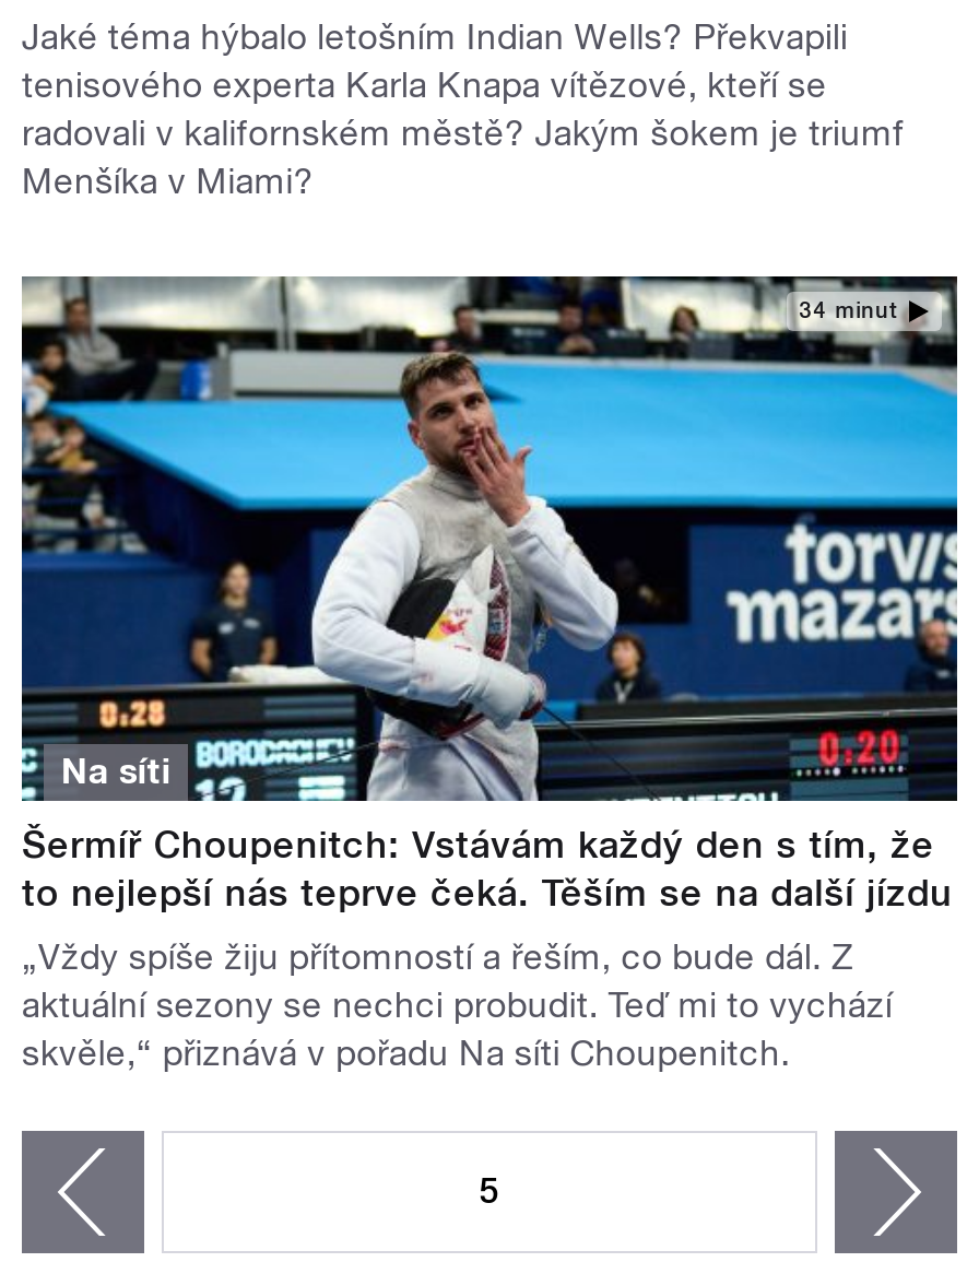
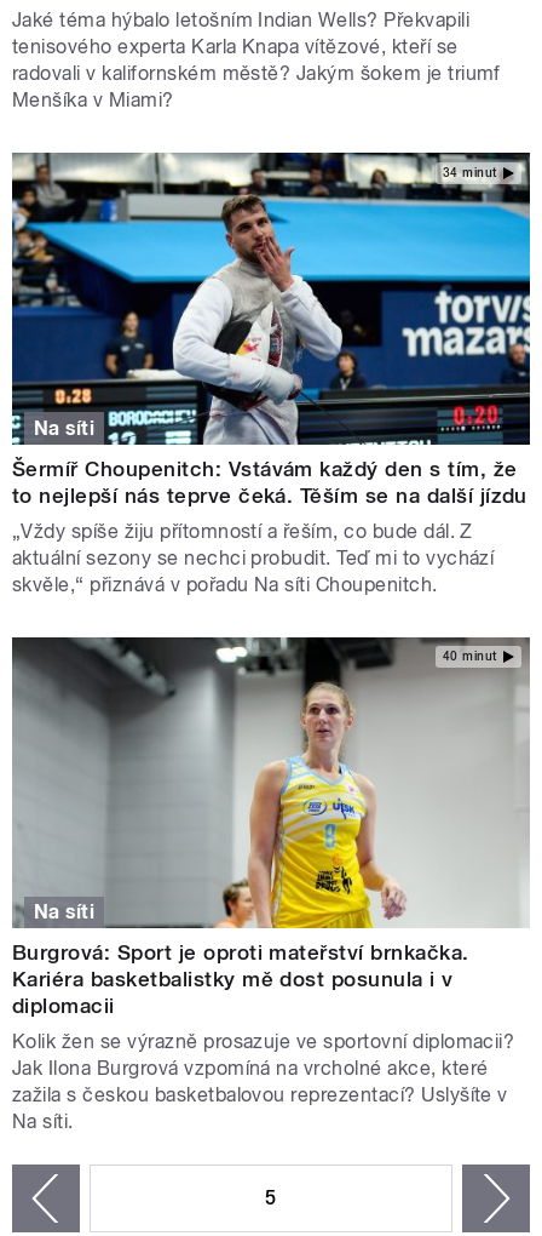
+ [image]
+ 40 minut

+ Na síti
+ Burgrová: Sport je oproti mateřství brnkačka.
+ Kariéra basketbalistky mě dost posunula i v
+ diplomacii
+ Kolik žen se výrazně prosazuje ve sportovní diplomacii?
+ Jak Ilona Burgrová vzpomíná na vrcholné akce, které
+ zažila s českou basketbalovou reprezentací? Uslyšíte v
+ Na síti.
